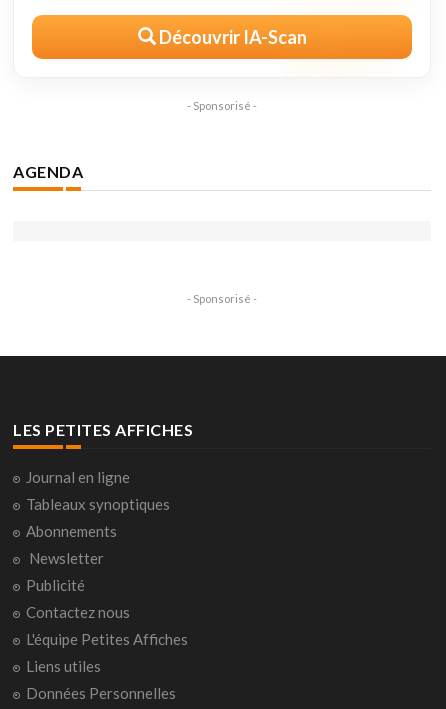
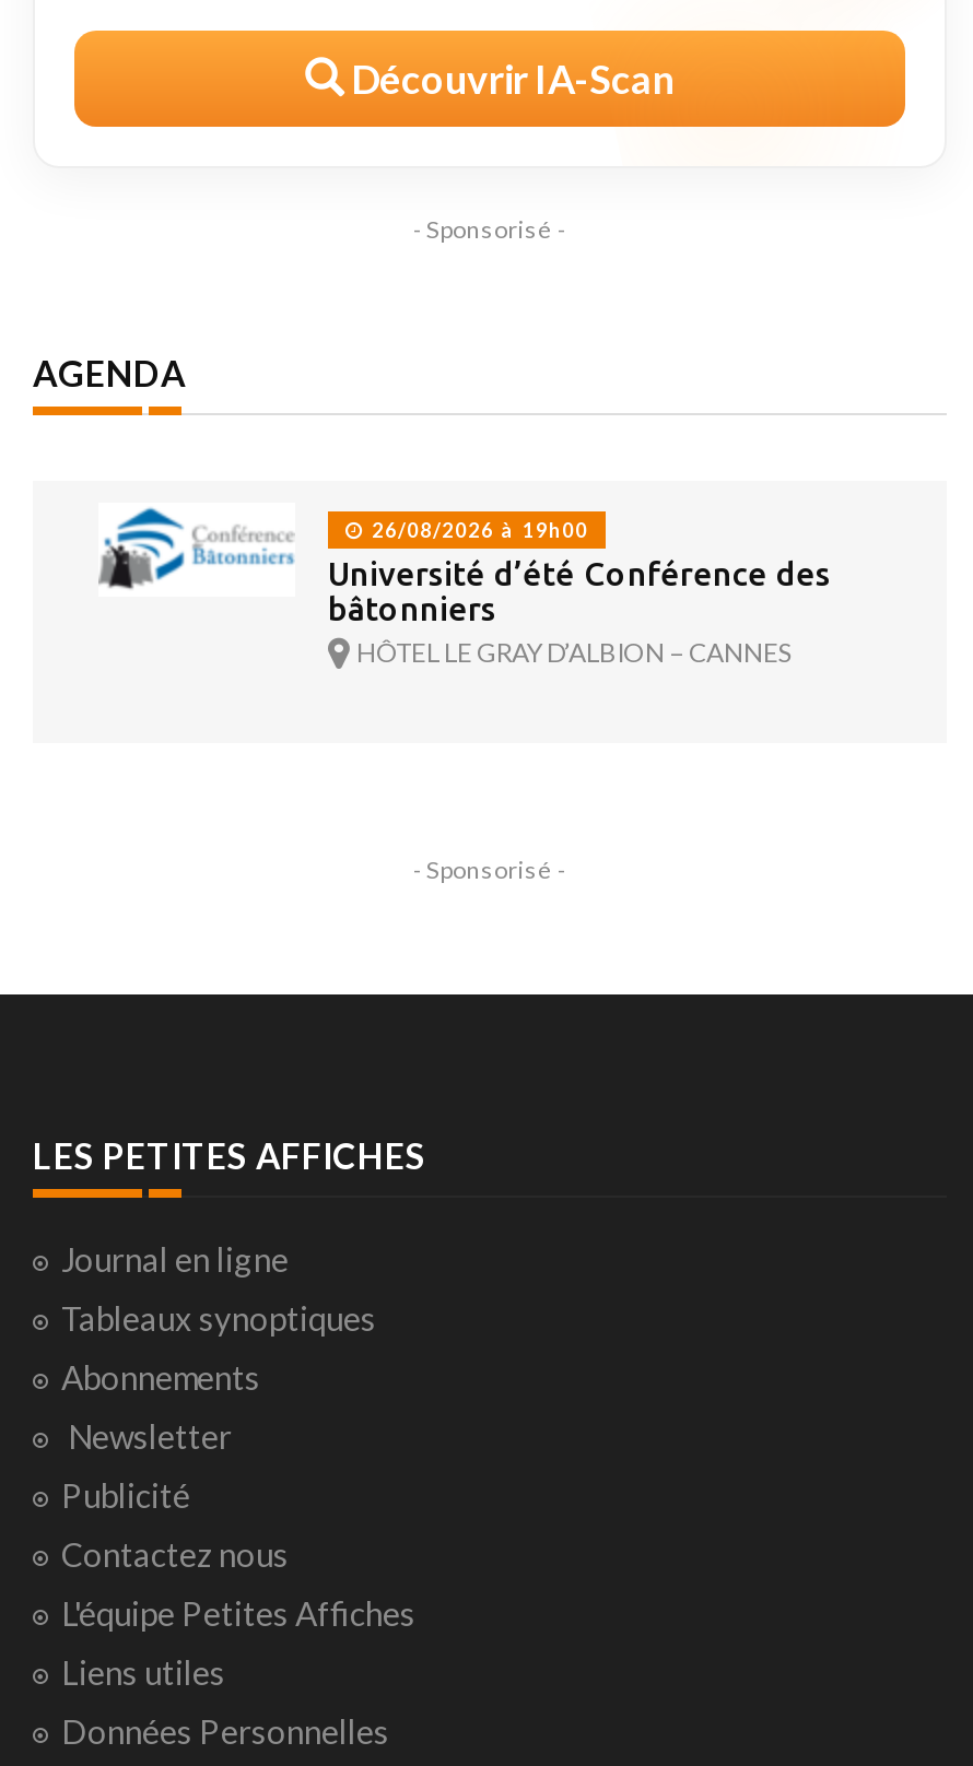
+ [image]
+ 26/08/2026 à 19h00
+ Université d’été Conférence des
+ bâtonniers
+ HÔTEL LE GRAY D’ALBION – CANNES
